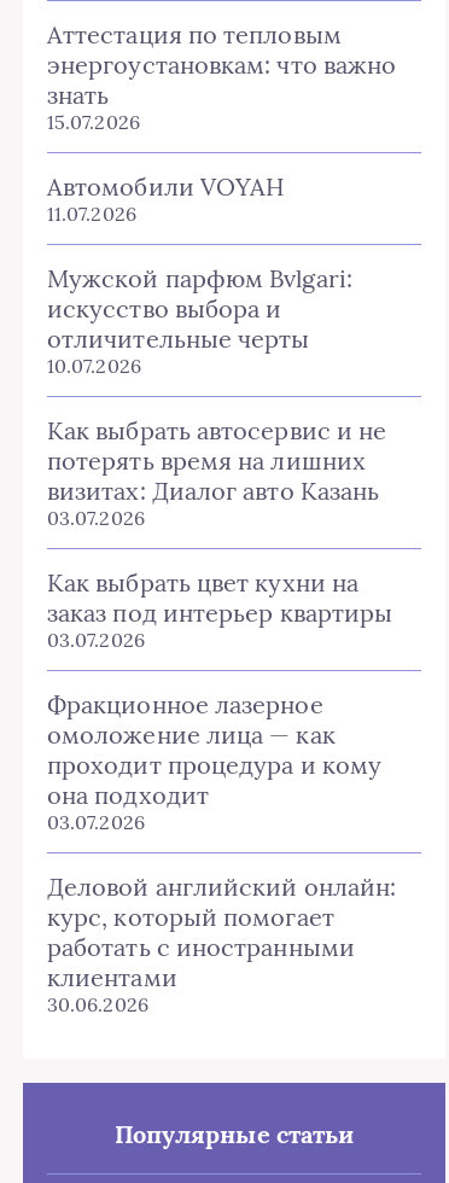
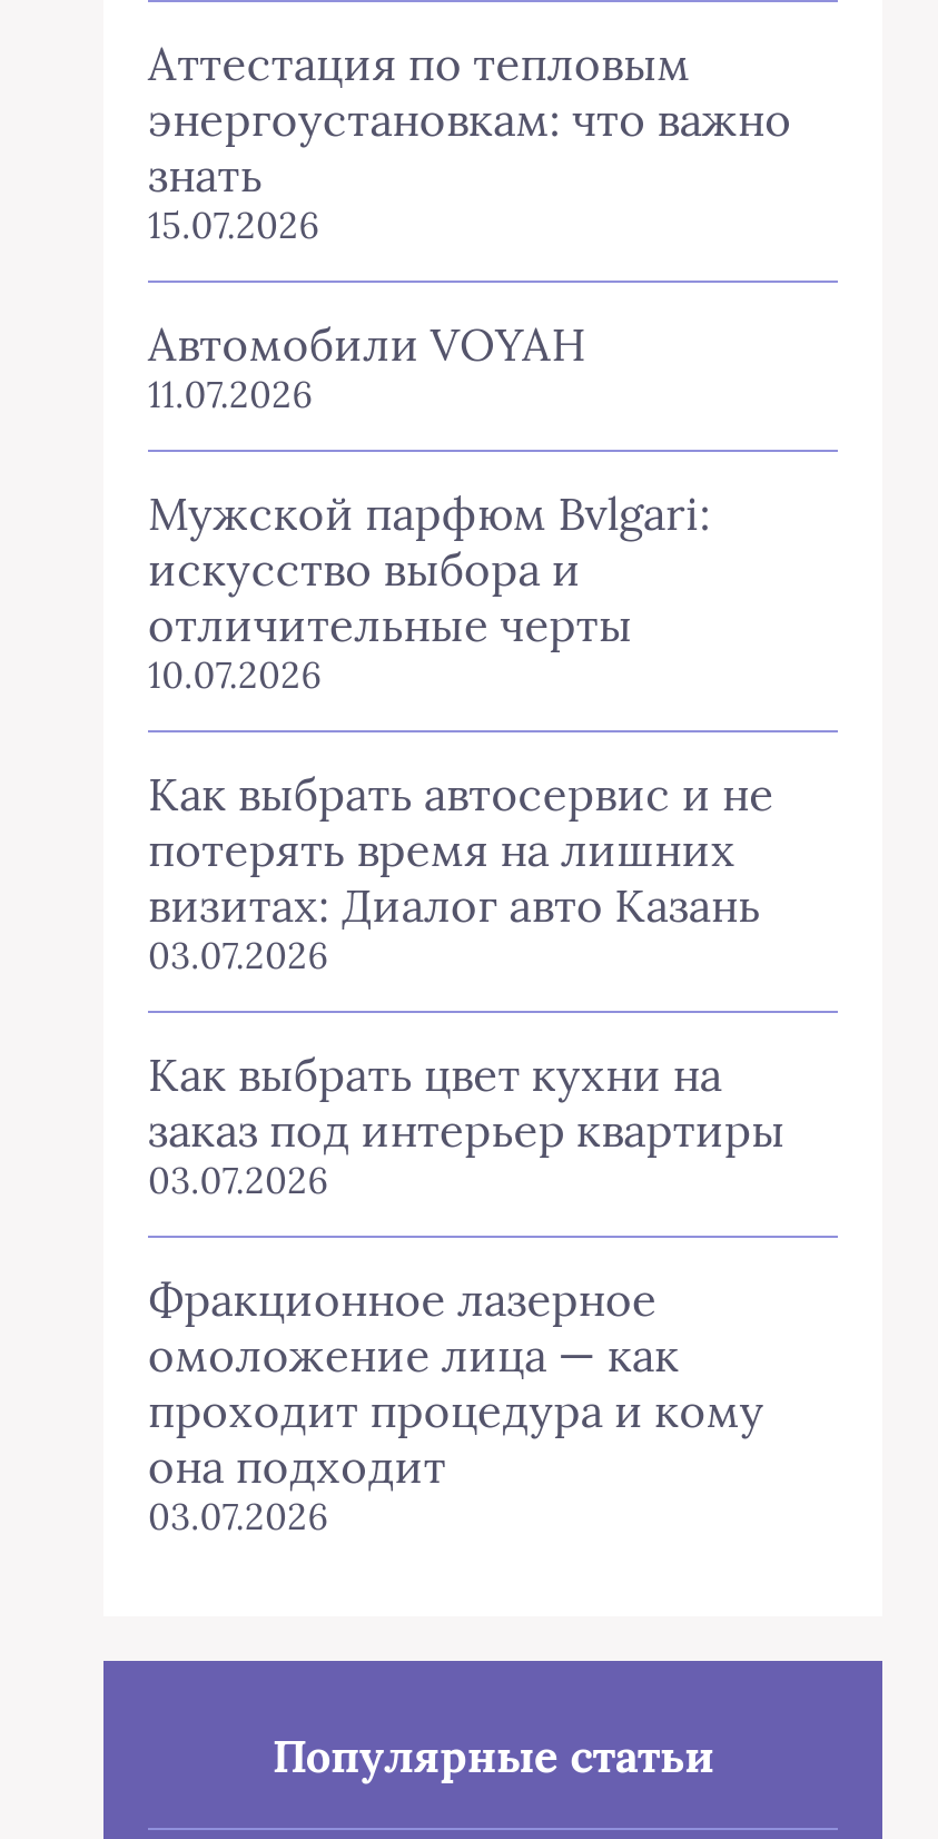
- Деловой английский онлайн:
- курс, который помогает
- работать с иностранными
- клиентами
- 30.06.2026
